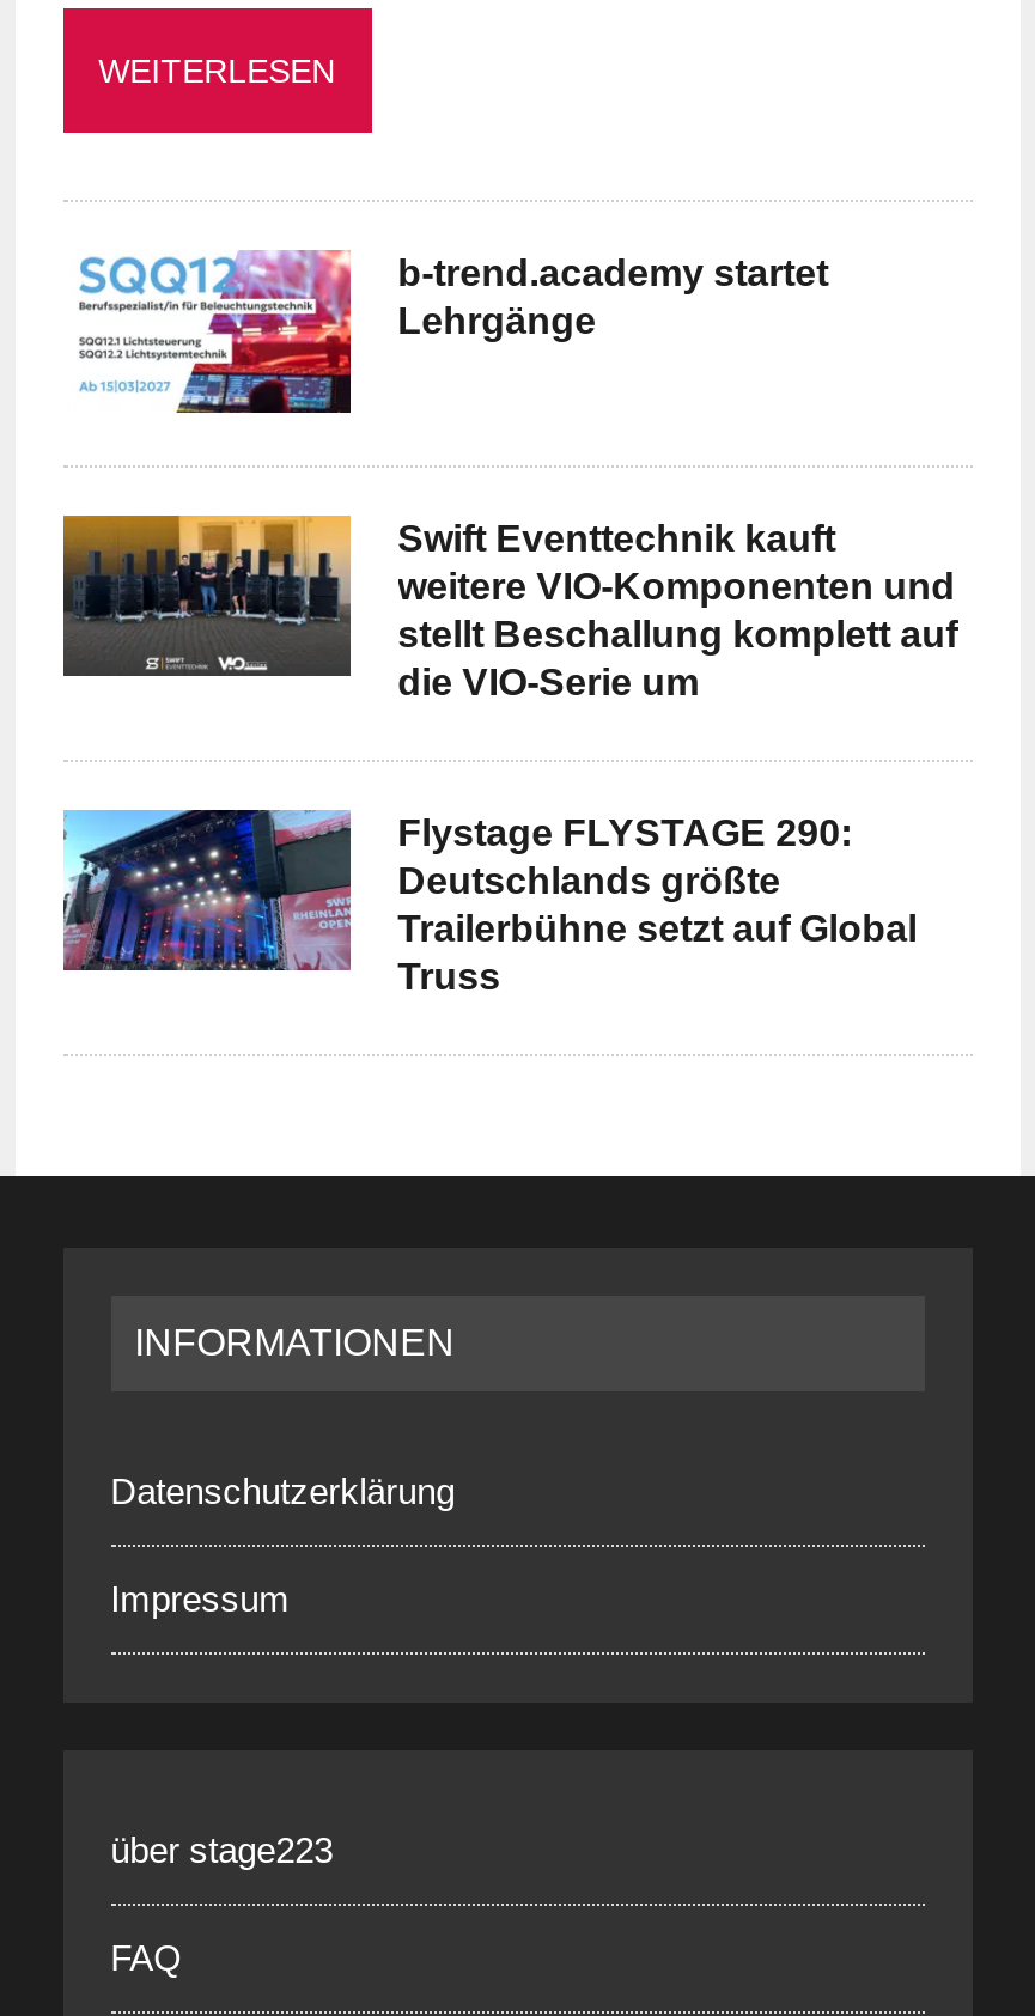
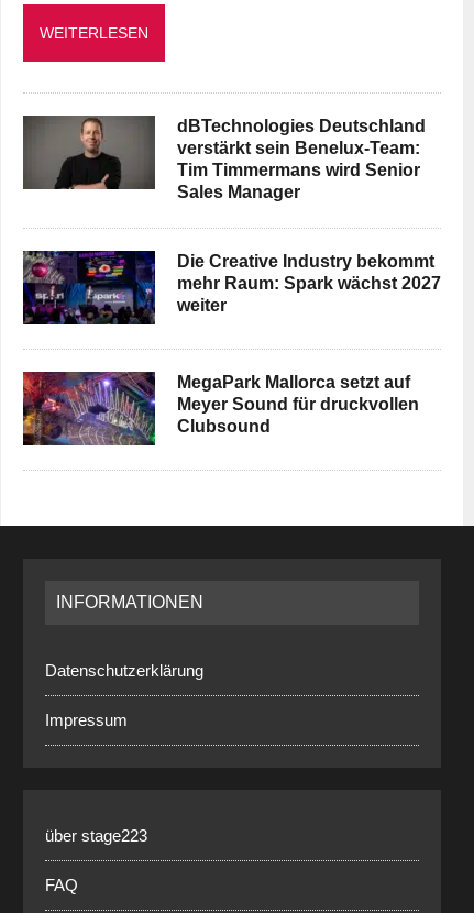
- [image]
- b-trend.academy startet
- Lehrgänge
+ [image]
+ dBTechnologies Deutschland
+ verstärkt sein Benelux-Team:
+ Tim Timmermans wird Senior
+ Sales Manager

- [image]
- Swift Eventtechnik kauft
- weitere VIO-Komponenten und
- stellt Beschallung komplett auf
- die VIO-Serie um
+ [image]
+ Die Creative Industry bekommt
+ mehr Raum: Spark wächst 2027
+ weiter

- [image]
- Flystage FLYSTAGE 290:
- Deutschlands größte
- Trailerbühne setzt auf Global
- Truss
+ [image]
+ MegaPark Mallorca setzt auf
+ Meyer Sound für druckvollen
+ Clubsound
